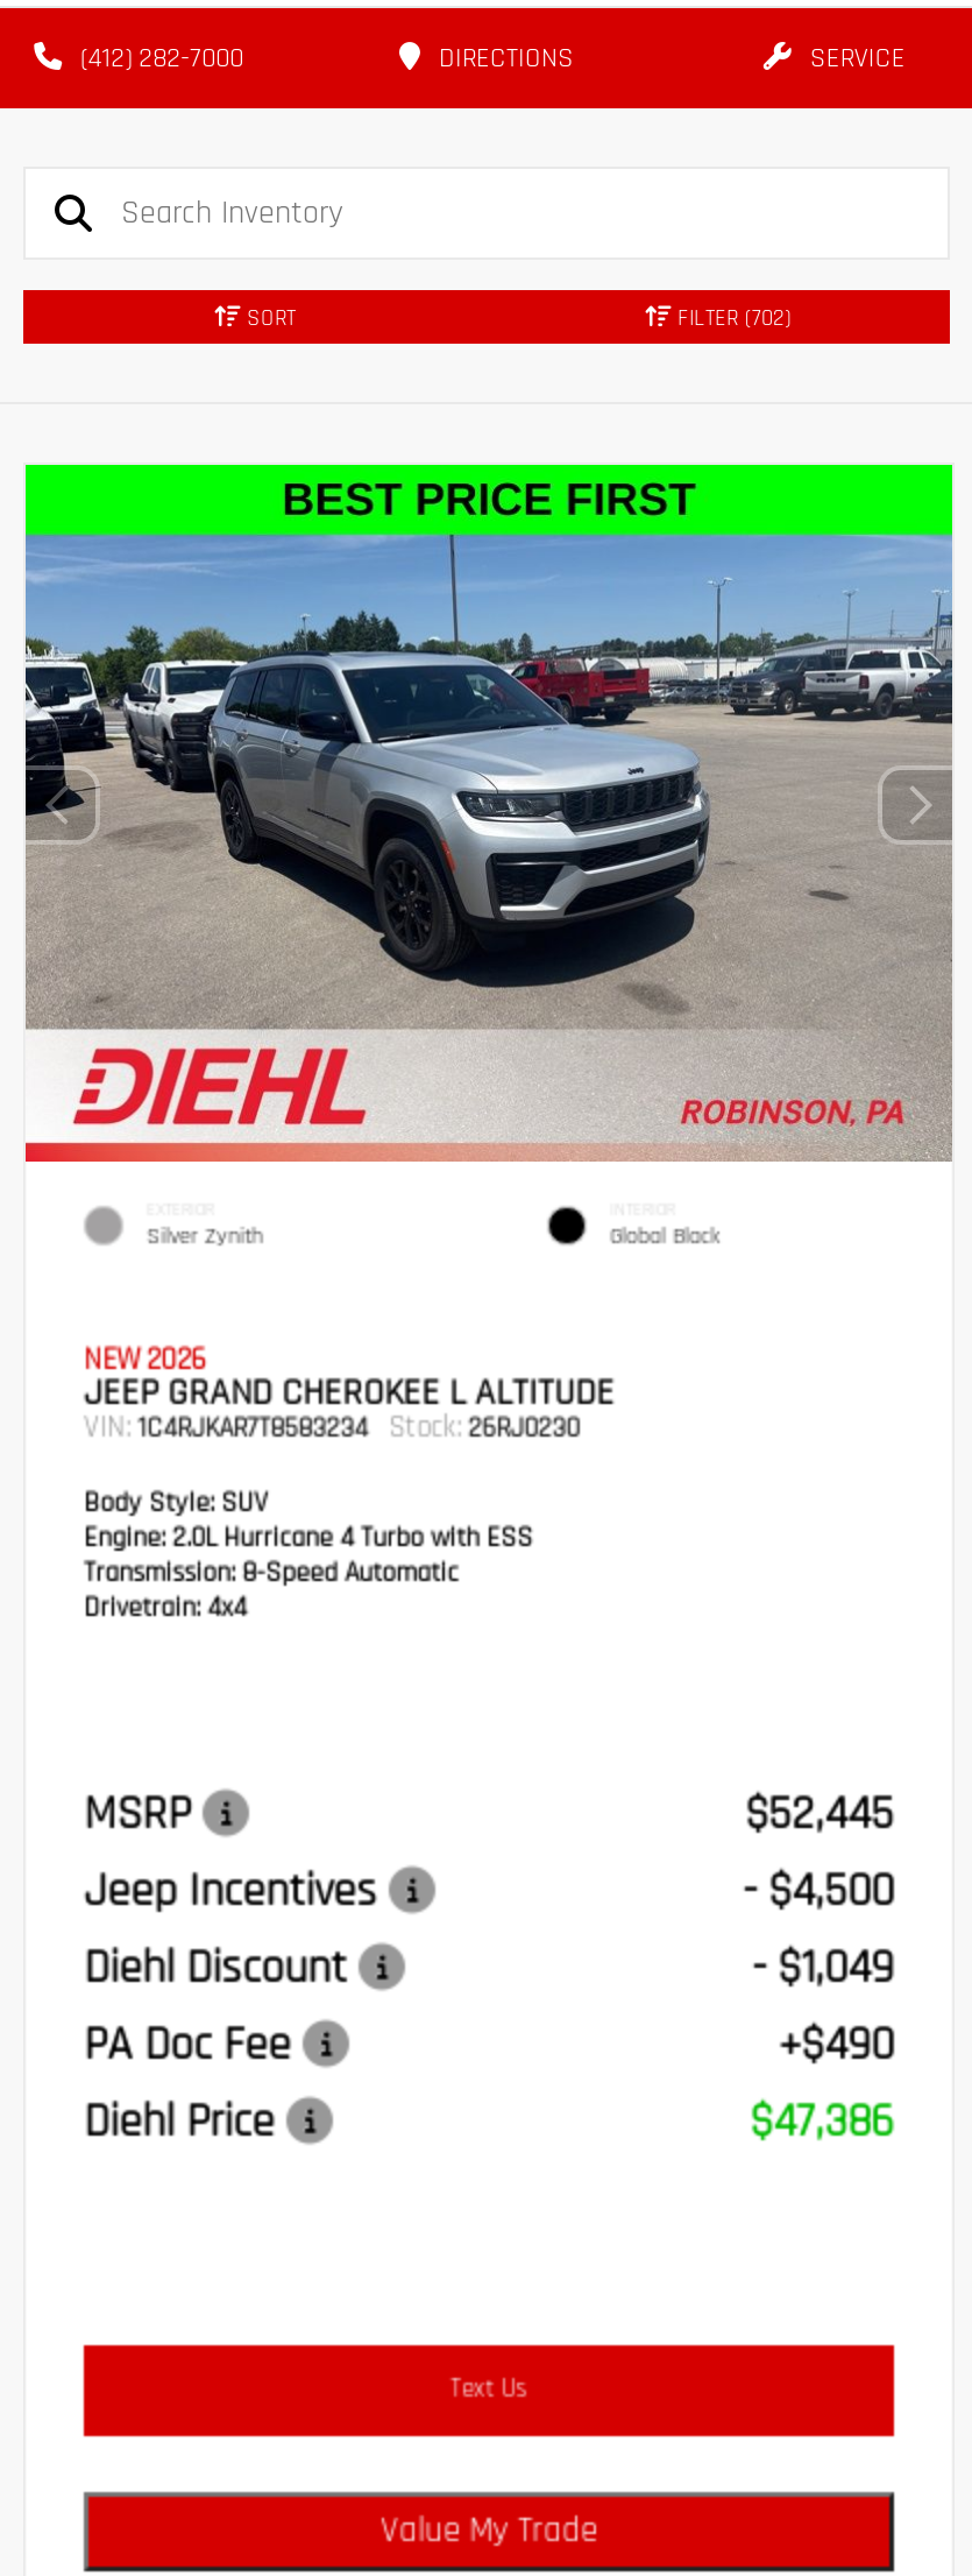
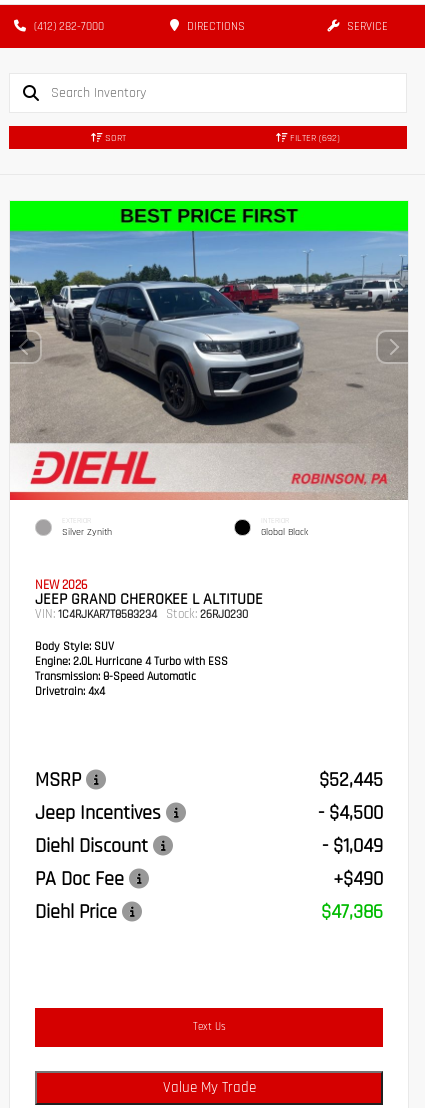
- FILTER (702)
+ FILTER (692)
